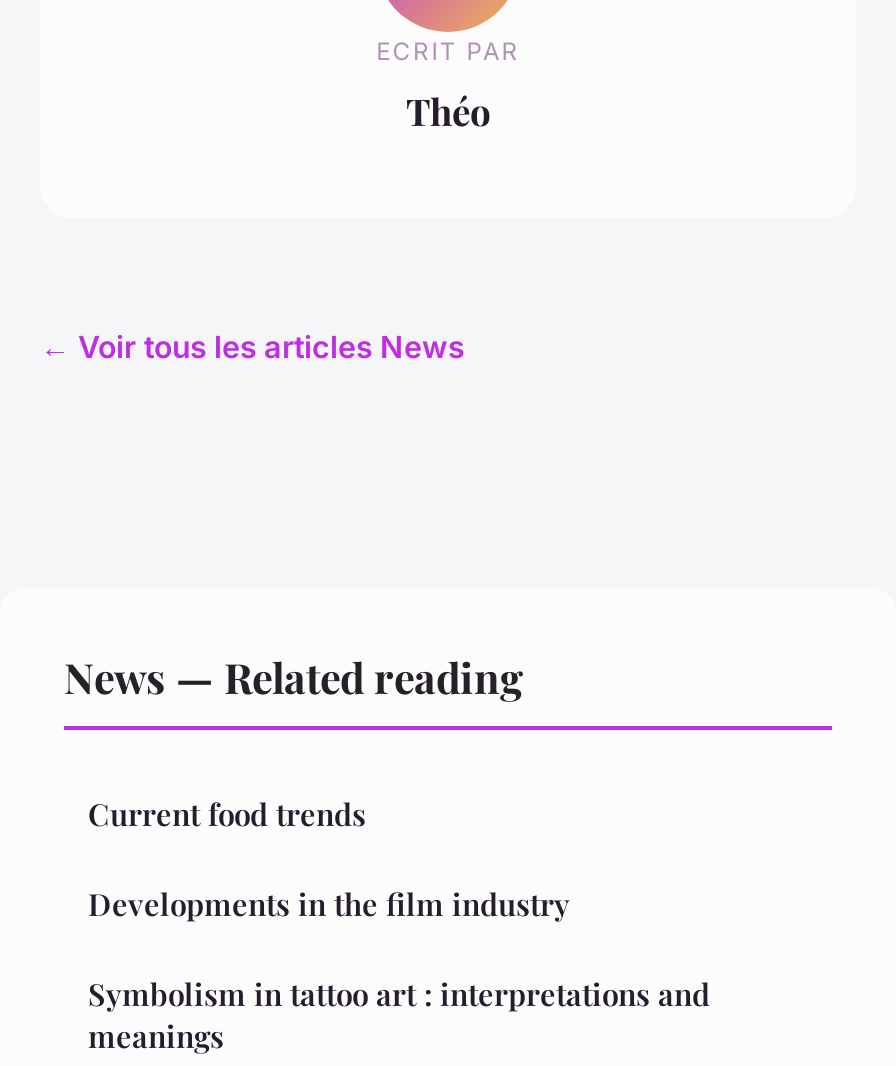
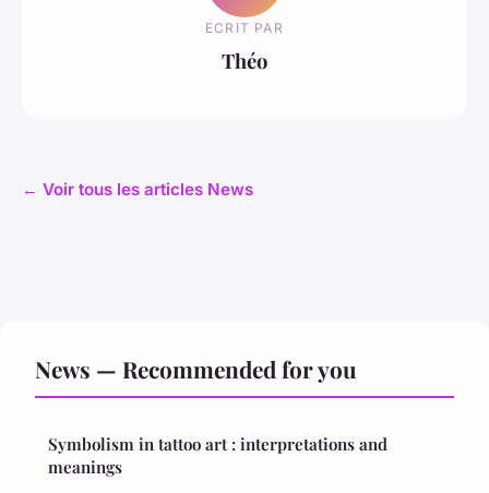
- News — Related reading
- Current food trends
- Developments in the film industry
+ News — Recommended for you
